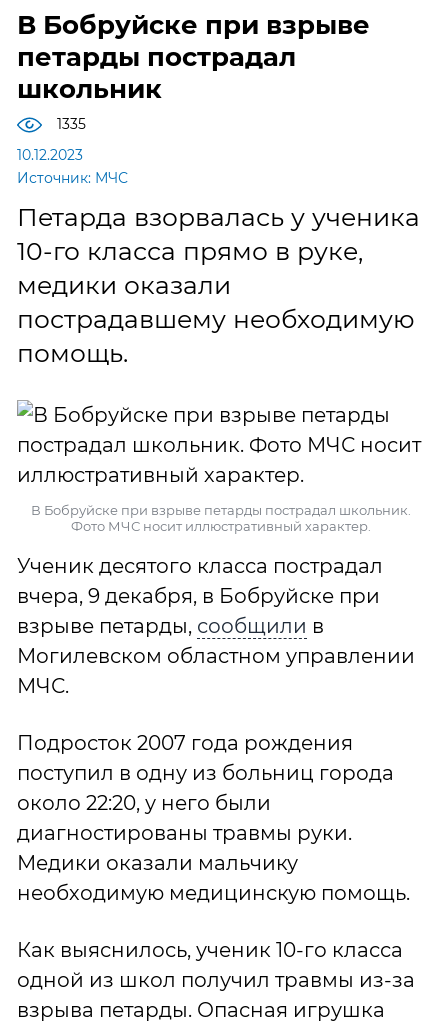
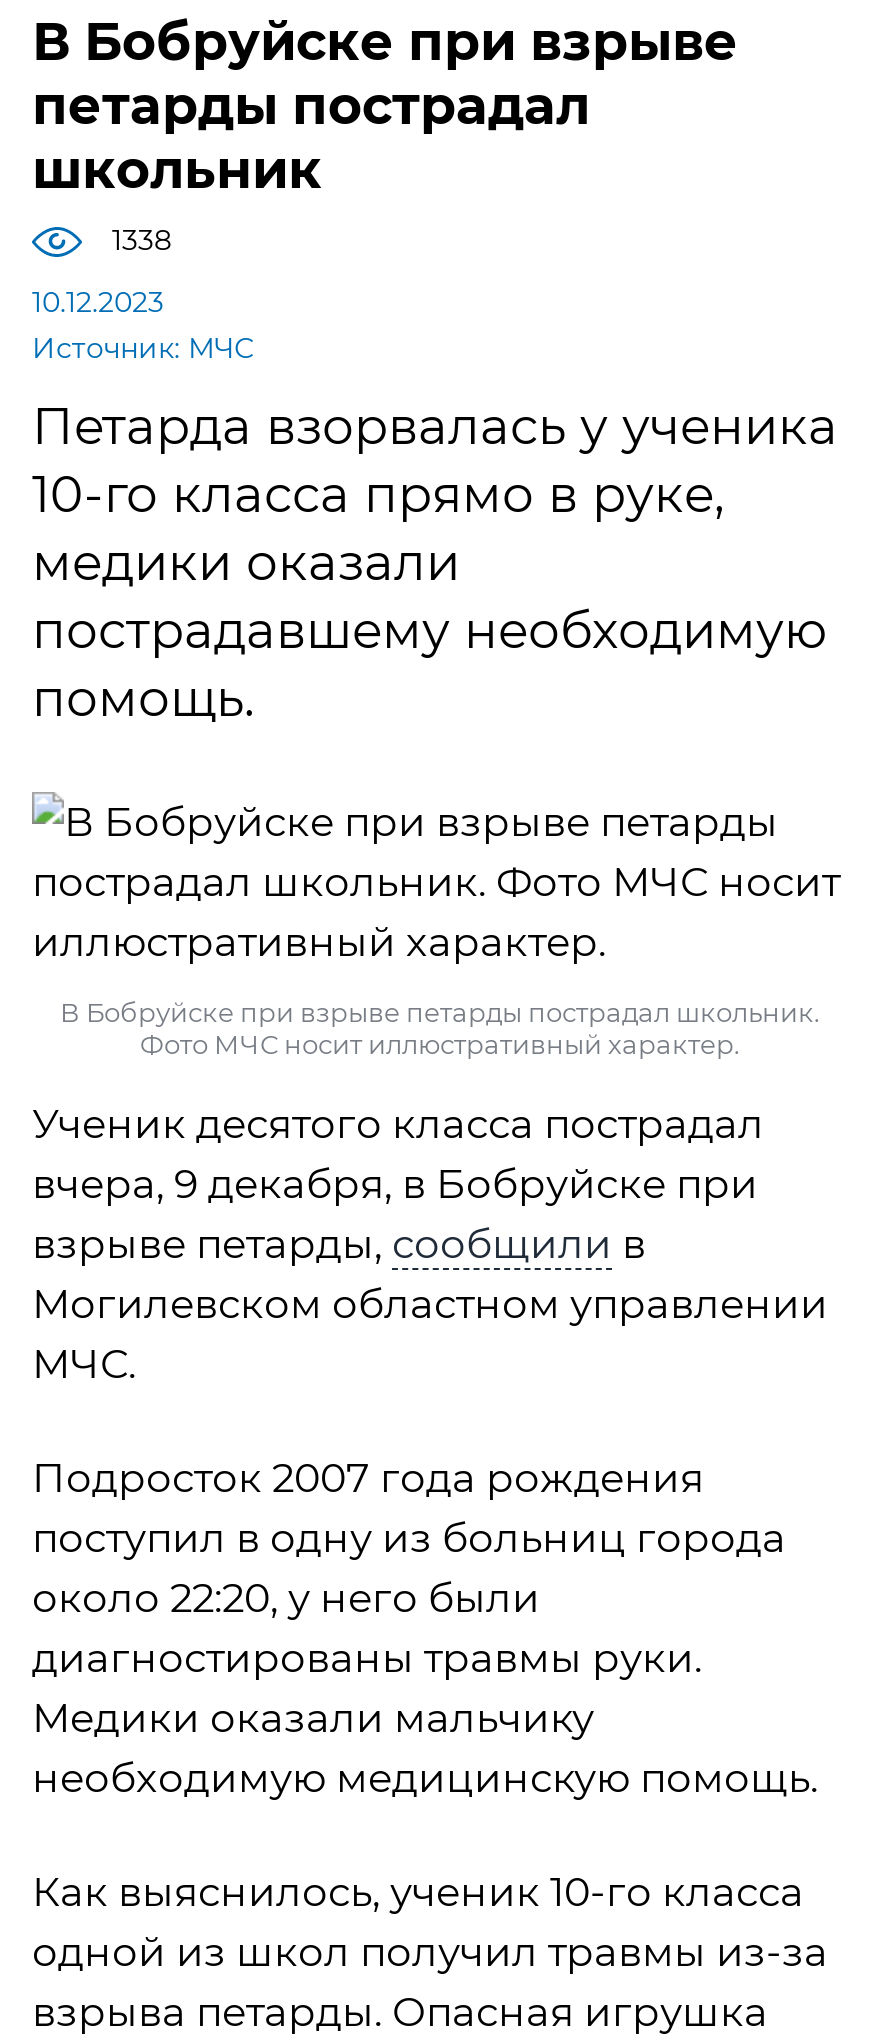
- 1335
+ 1338
